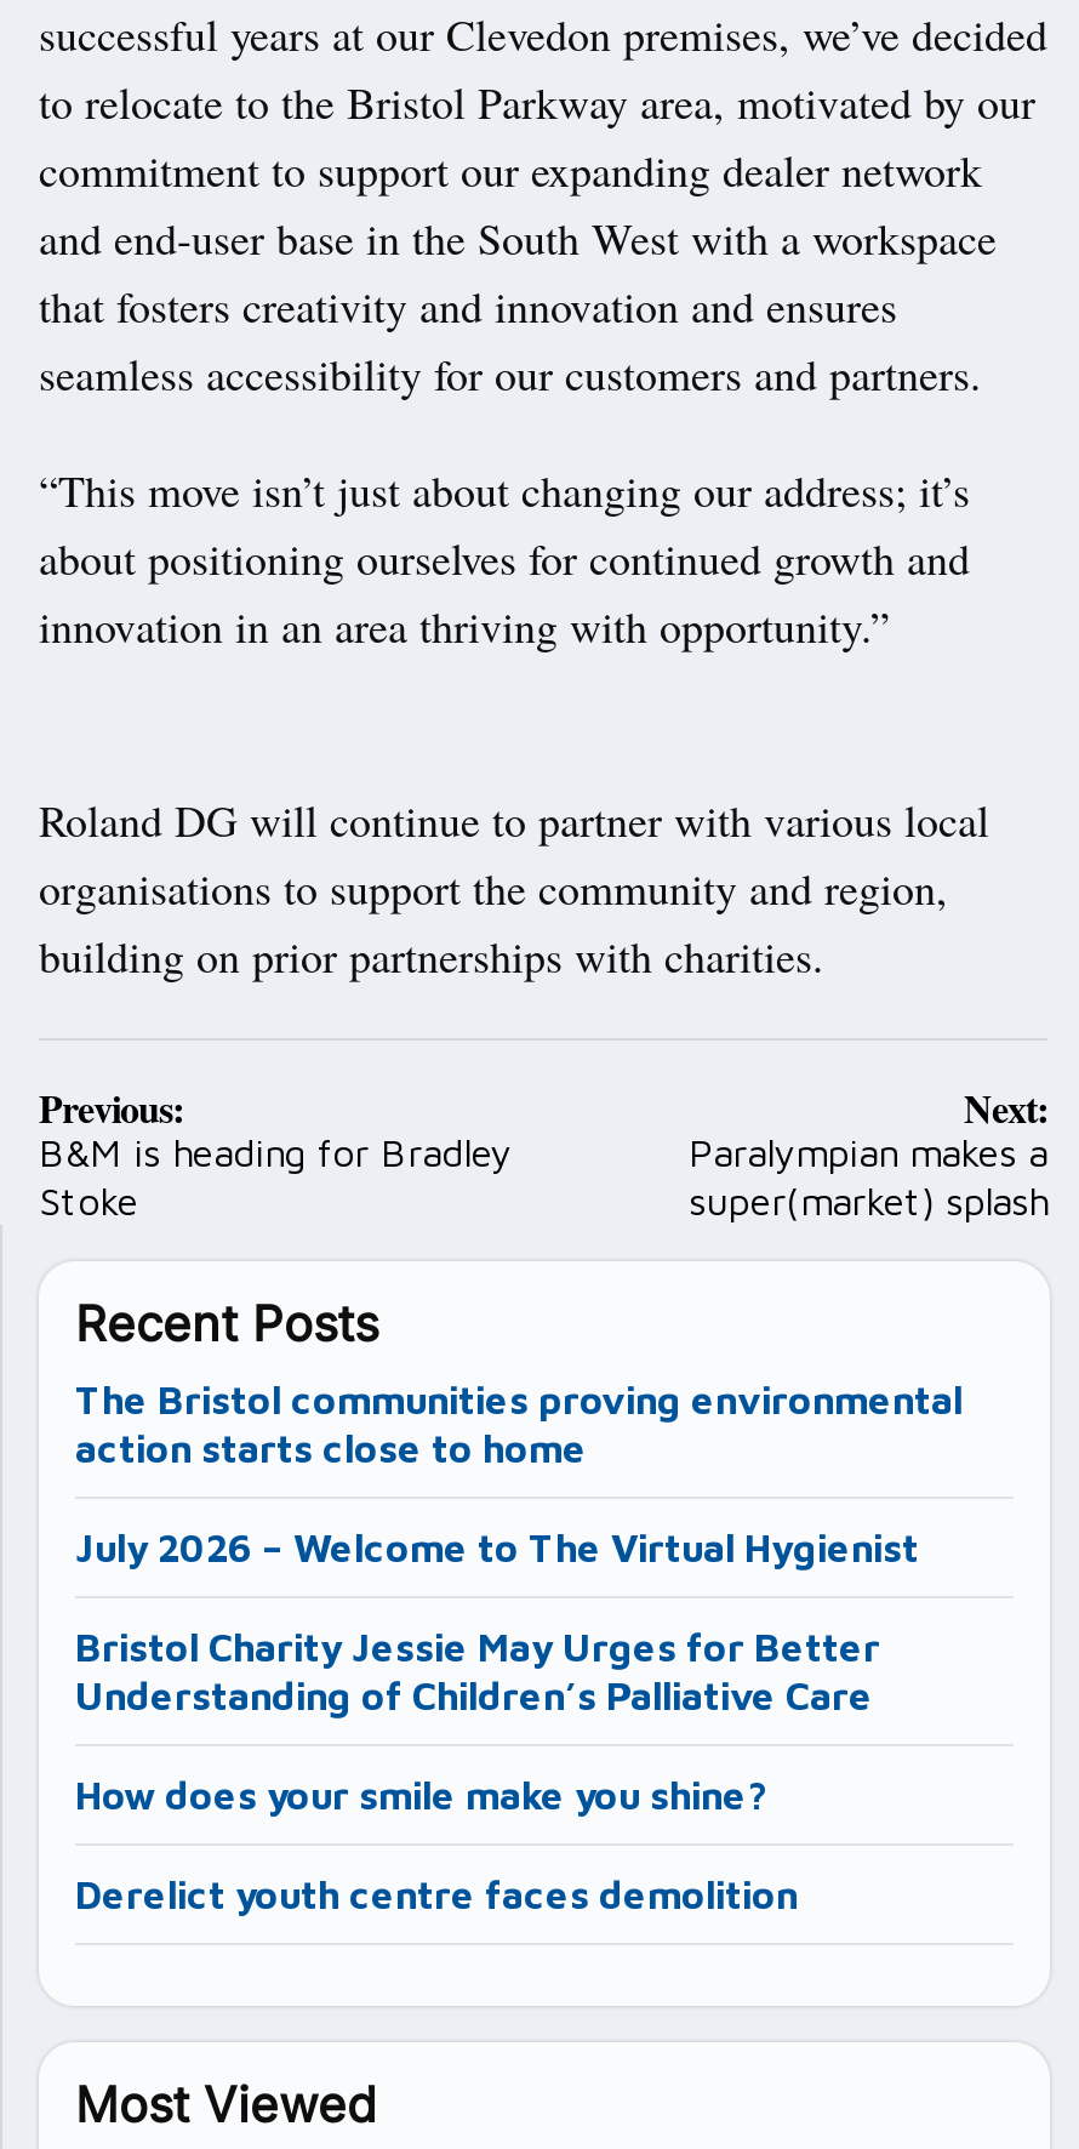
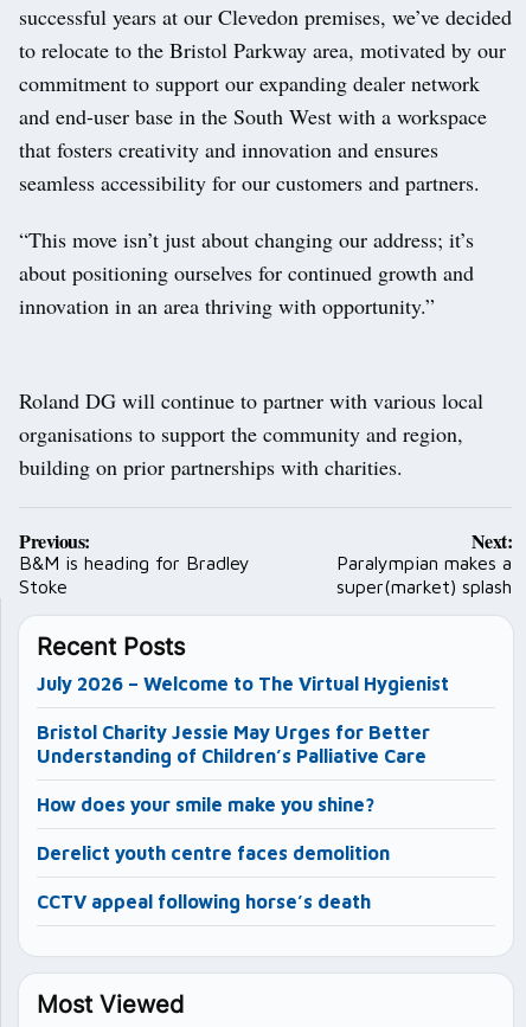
- The Bristol communities proving environmental
- action starts close to home

moved up: July 2026 – Welcome to The Virtual Hygienist | Bristol Charity Jessie May Urges for Better | Understanding of Children’s Palliative Care | How does your smile make you shine? | Derelict youth centre faces demolition

+ CCTV appeal following horse’s death
